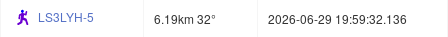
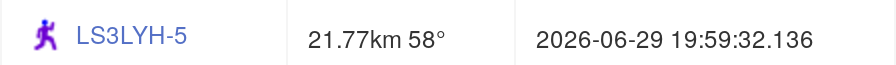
- 6.19km 32°
+ 21.77km 58°
